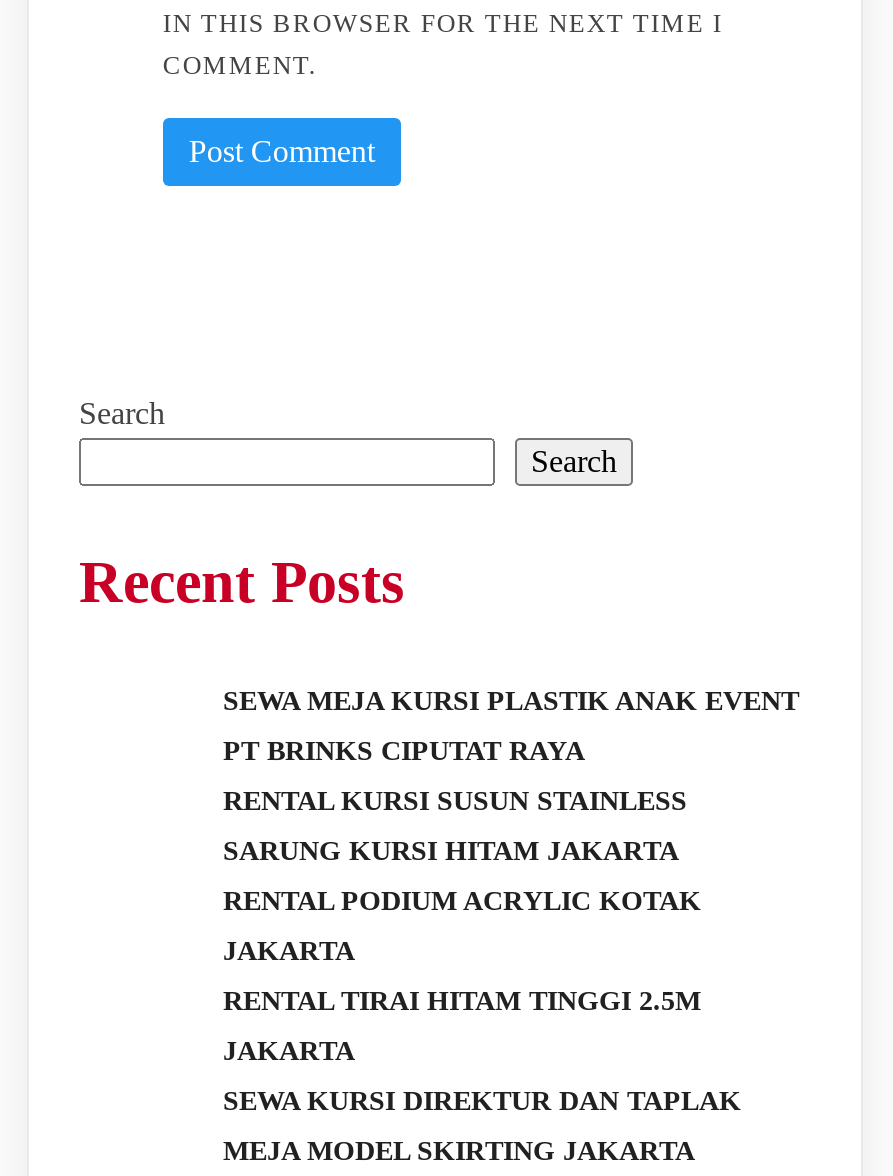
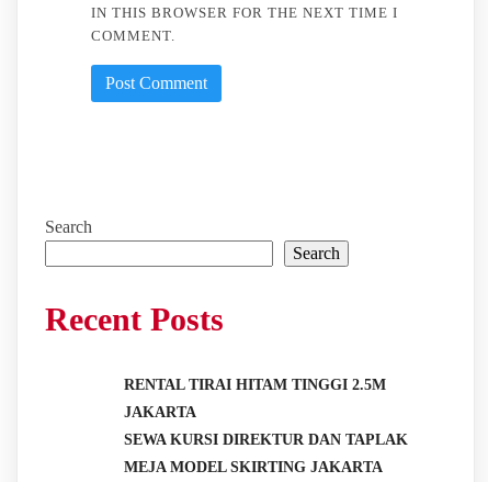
- SEWA MEJA KURSI PLASTIK ANAK EVENT
- PT BRINKS CIPUTAT RAYA
- RENTAL KURSI SUSUN STAINLESS
- SARUNG KURSI HITAM JAKARTA
- RENTAL PODIUM ACRYLIC KOTAK
- JAKARTA
